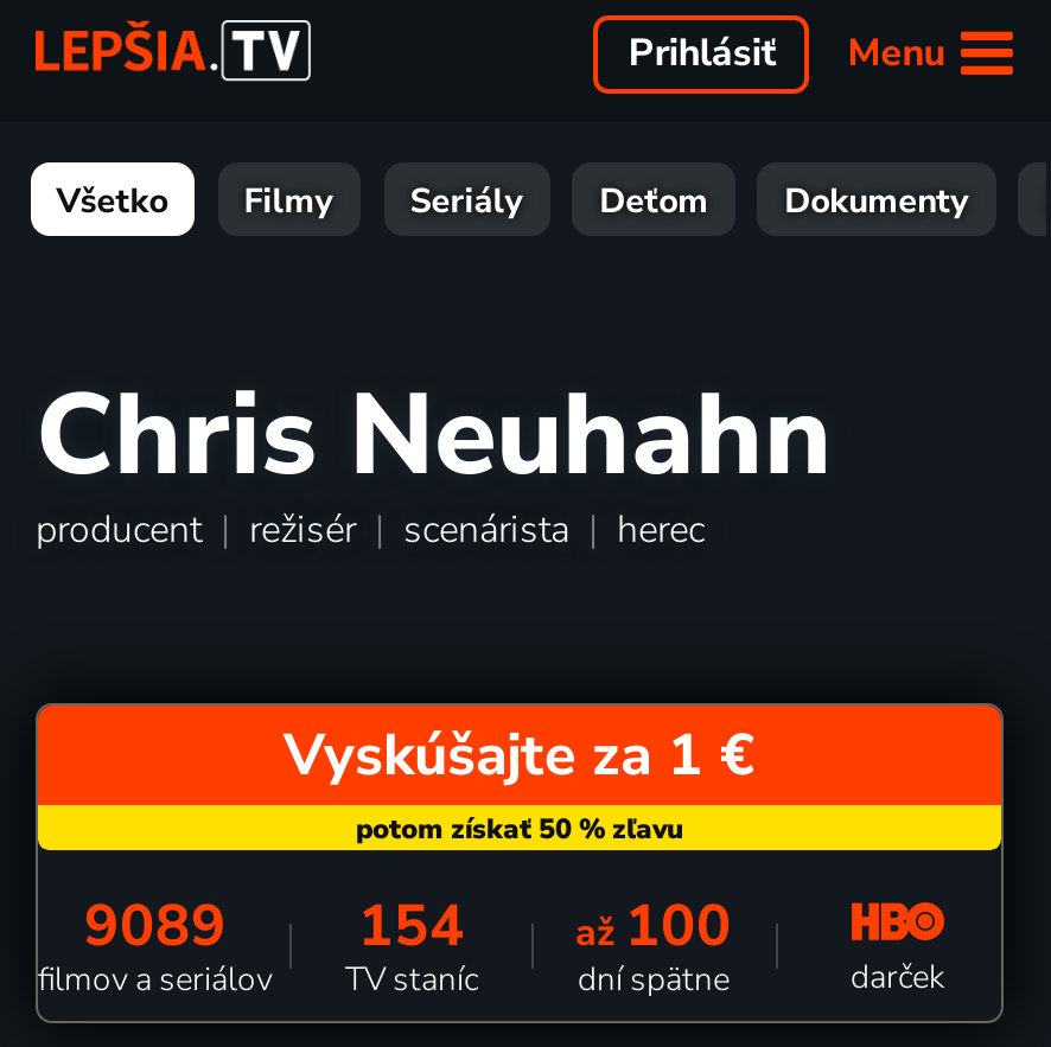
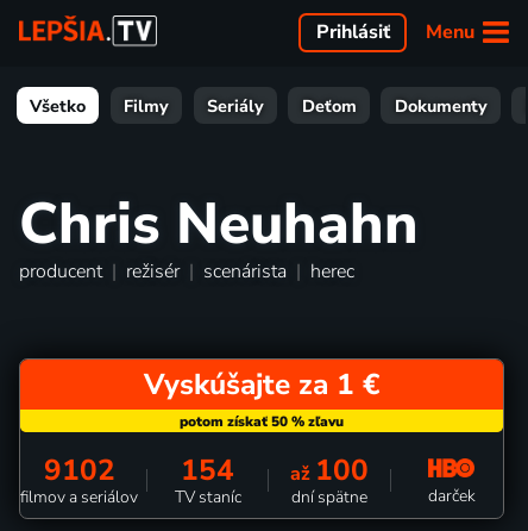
- 9089 154 až 100
+ 9102 154 až 100
